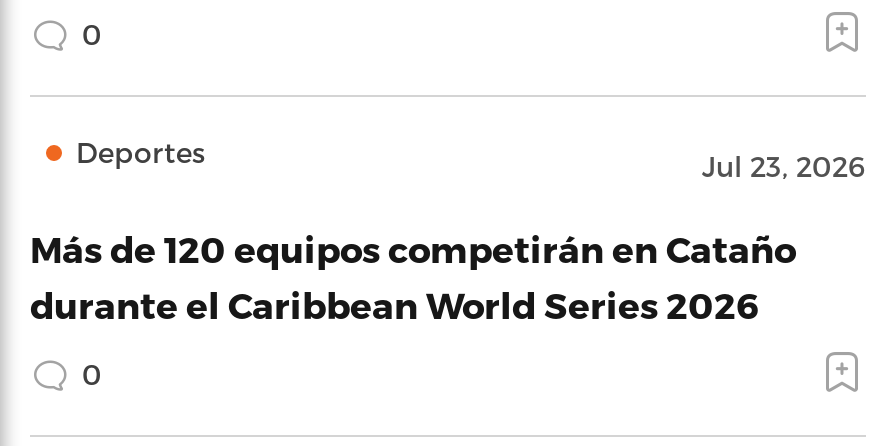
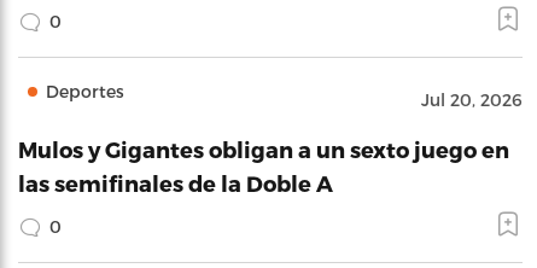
- Jul 23, 2026
+ Jul 20, 2026

- Más de 120 equipos competirán en Cataño
- durante el Caribbean World Series 2026
+ Mulos y Gigantes obligan a un sexto juego en
+ las semifinales de la Doble A
